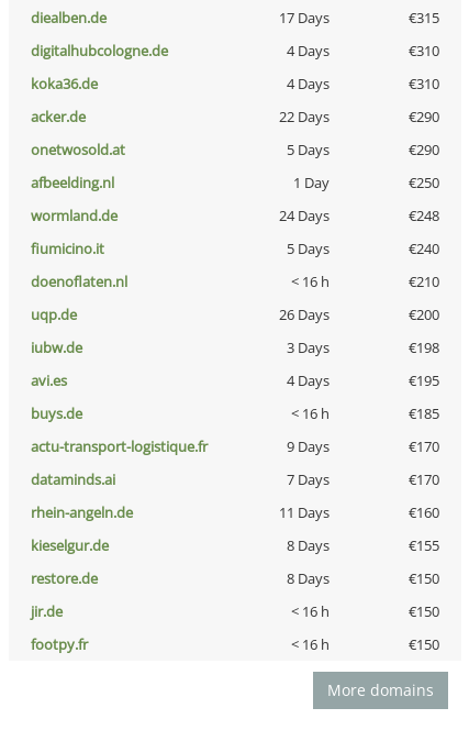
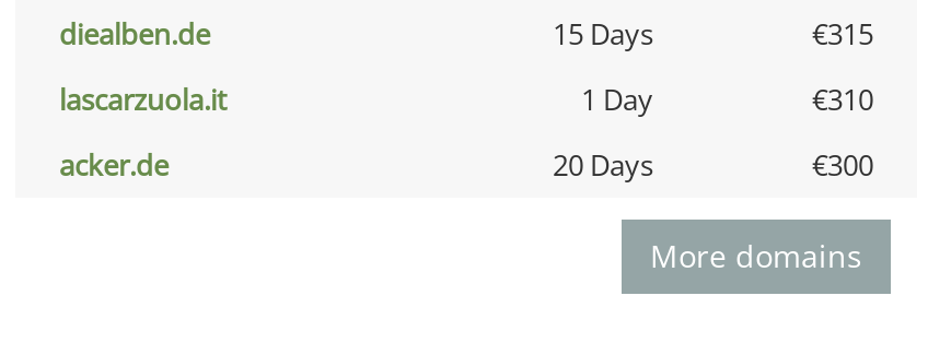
- 17 Days
+ 15 Days

- digitalhubcologne.de
- 4 Days
- €310
- koka36.de
- 4 Days
+ lascarzuola.it
+ 1 Day

- 22 Days
- €290
- onetwosold.at
- 5 Days
- €290
- afbeelding.nl
- 1 Day
- €250
- wormland.de
- 24 Days
- €248
- fiumicino.it
- 5 Days
- €240
- doenoflaten.nl
- < 16 h
- €210
- uqp.de
- 26 Days
- €200
- iubw.de
- 3 Days
- €198
- avi.es
- 4 Days
- €195
- buys.de
- < 16 h
- €185
- actu-transport-logistique.fr
- 9 Days
- €170
- dataminds.ai
- 7 Days
- €170
- rhein-angeln.de
- 11 Days
- €160
- kieselgur.de
- 8 Days
- €155
- restore.de
- 8 Days
- €150
- jir.de
- < 16 h
- €150
- footpy.fr
- < 16 h
- €150
+ 20 Days
+ €300
